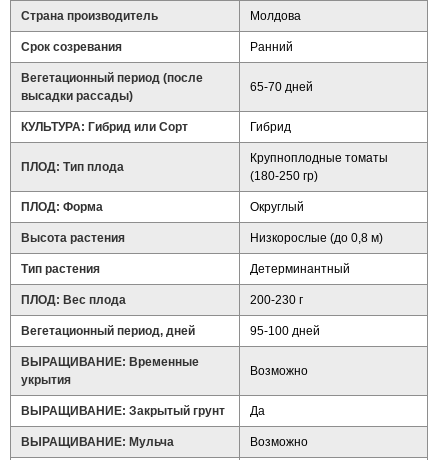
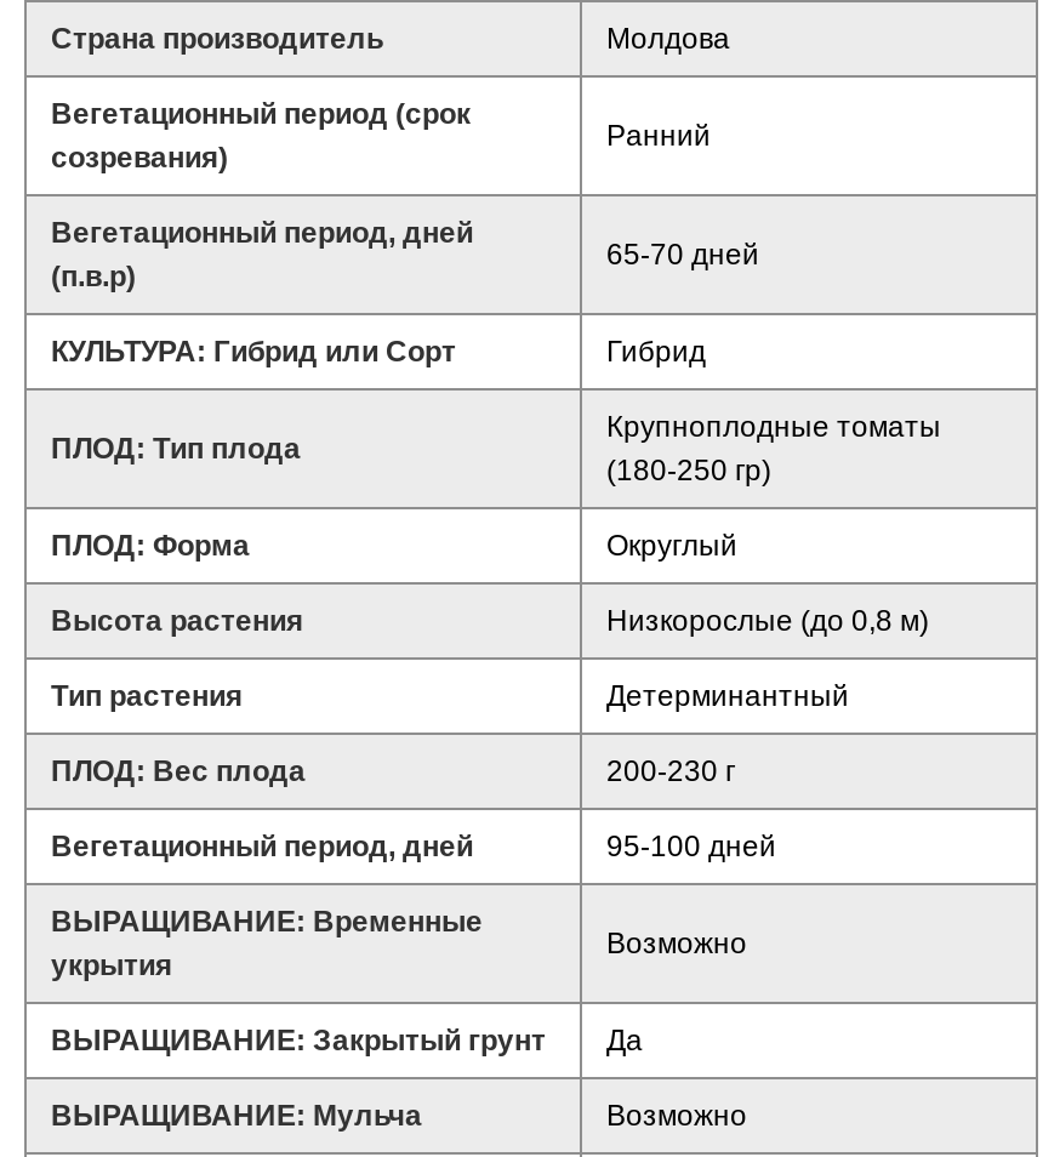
- Срок созревания
+ Вегетационный период (срок
+ созревания)

- Вегетационный период (после
- высадки рассады)
+ Вегетационный период, дней
+ (п.в.р)
